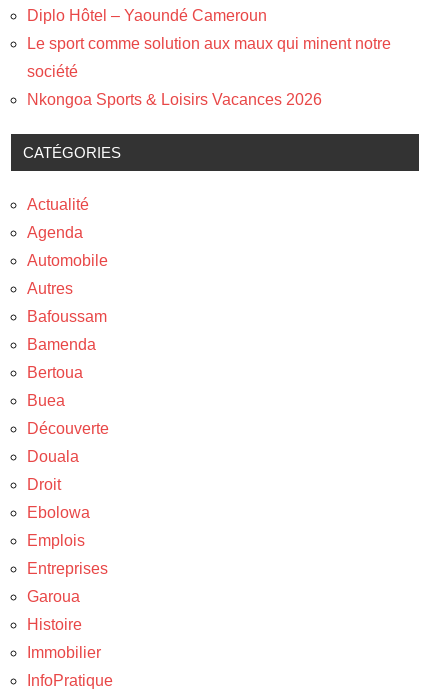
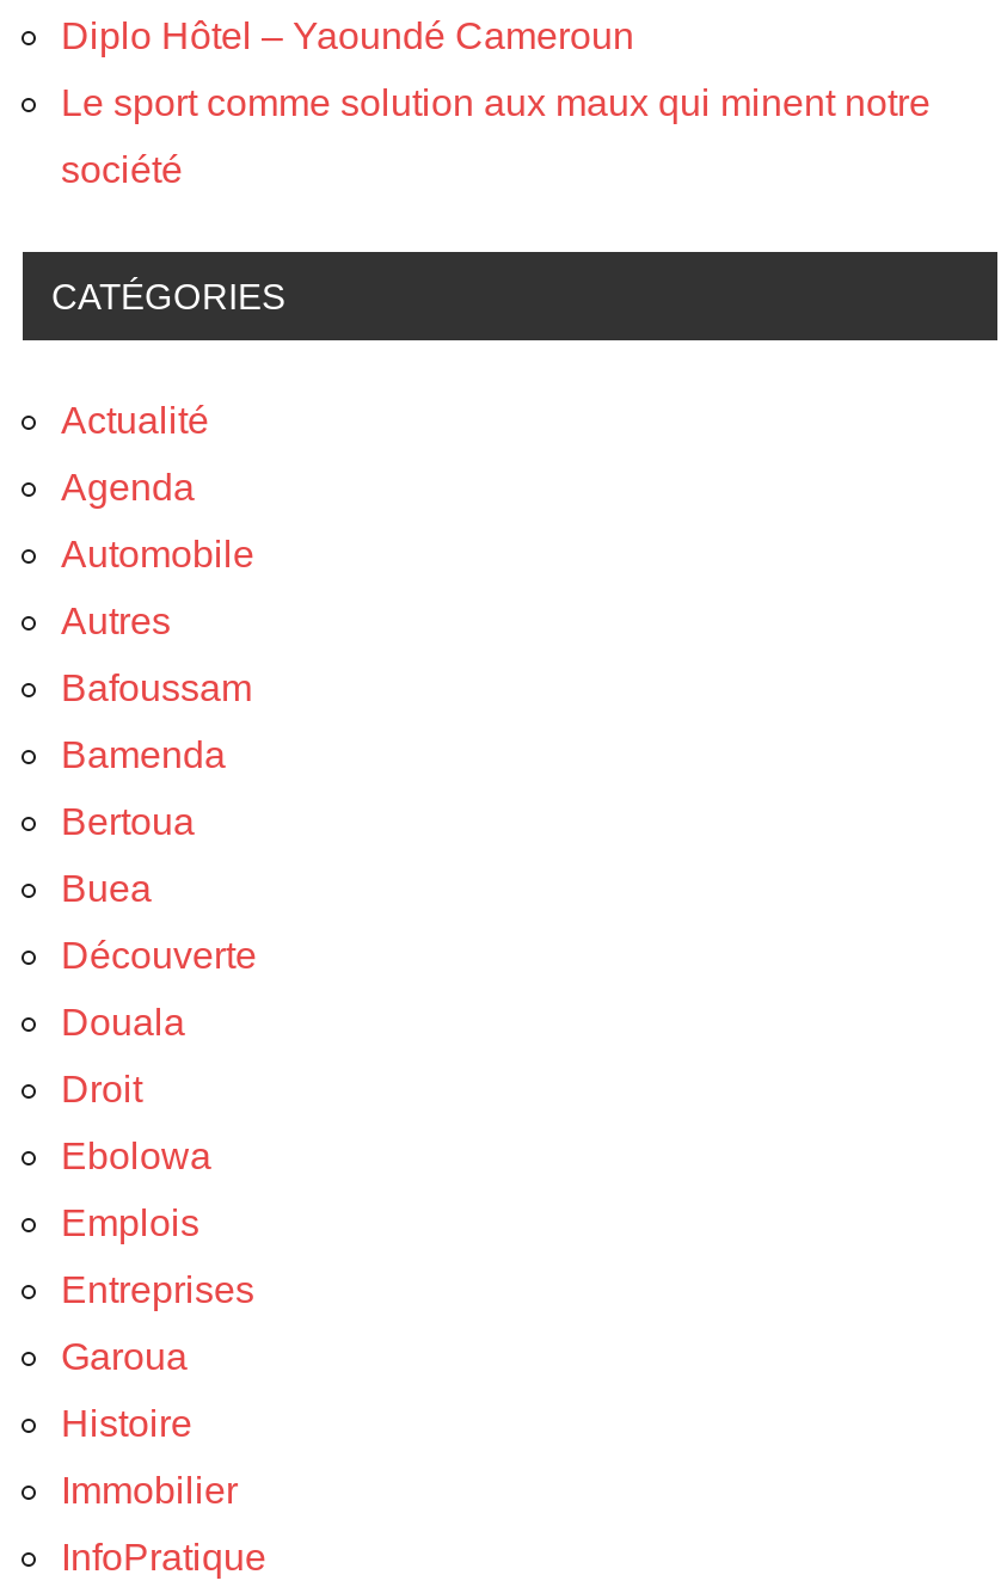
- Nkongoa Sports & Loisirs Vacances 2026
